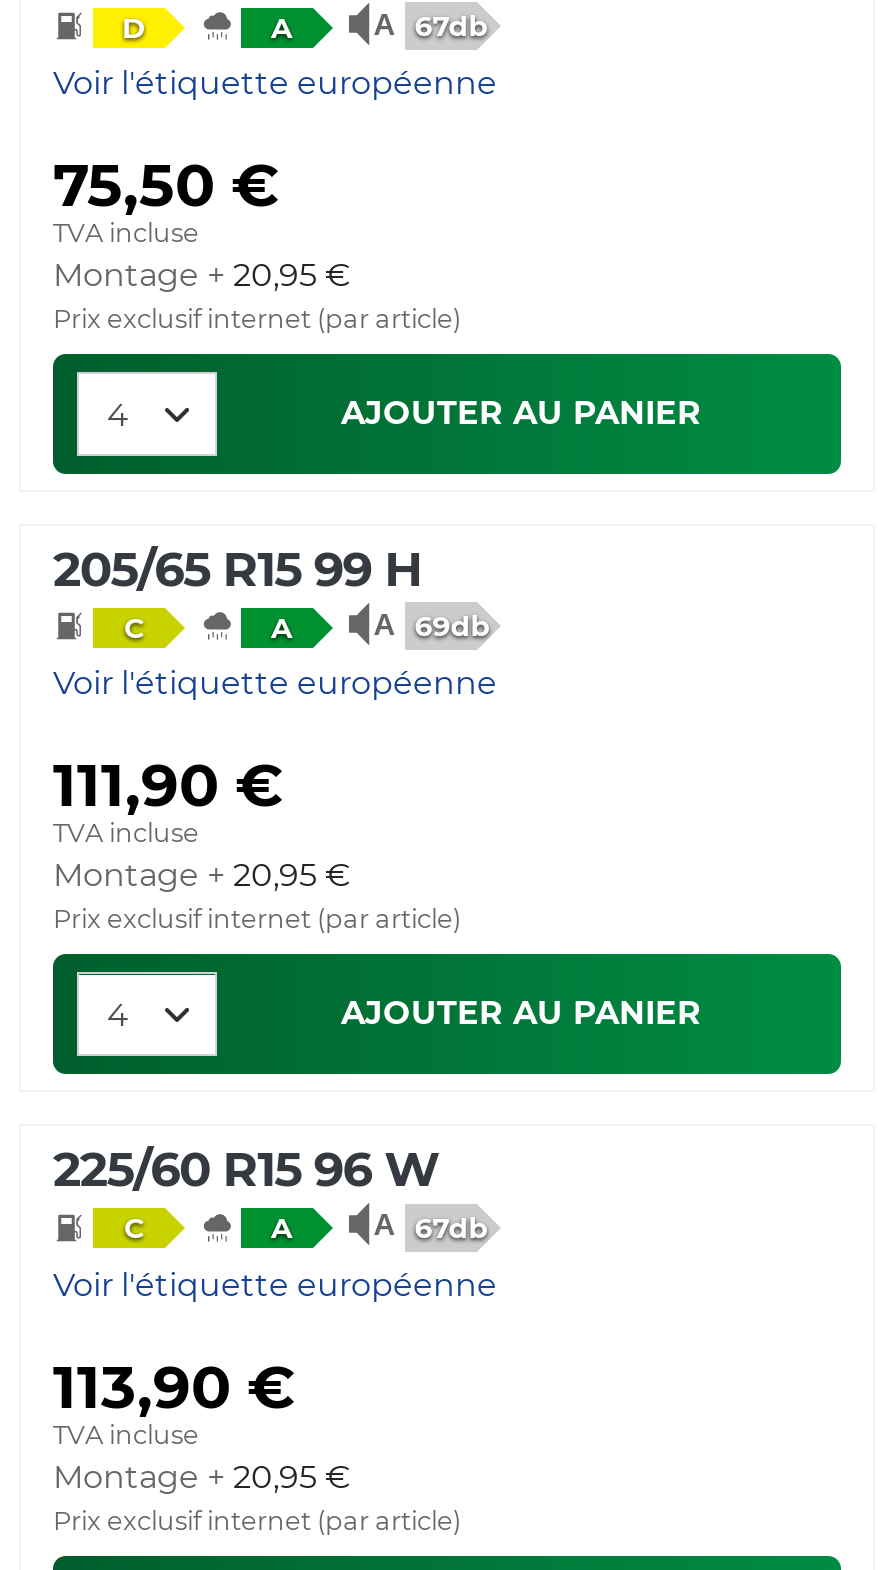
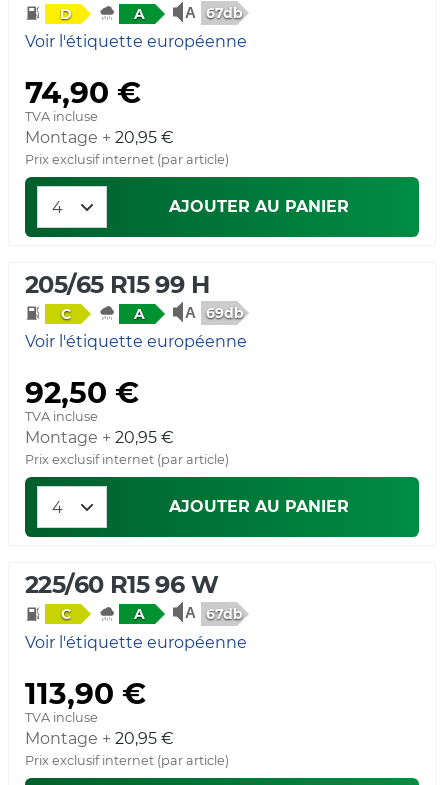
- 75,50 €
+ 74,90 €

- 111,90 €
+ 92,50 €
